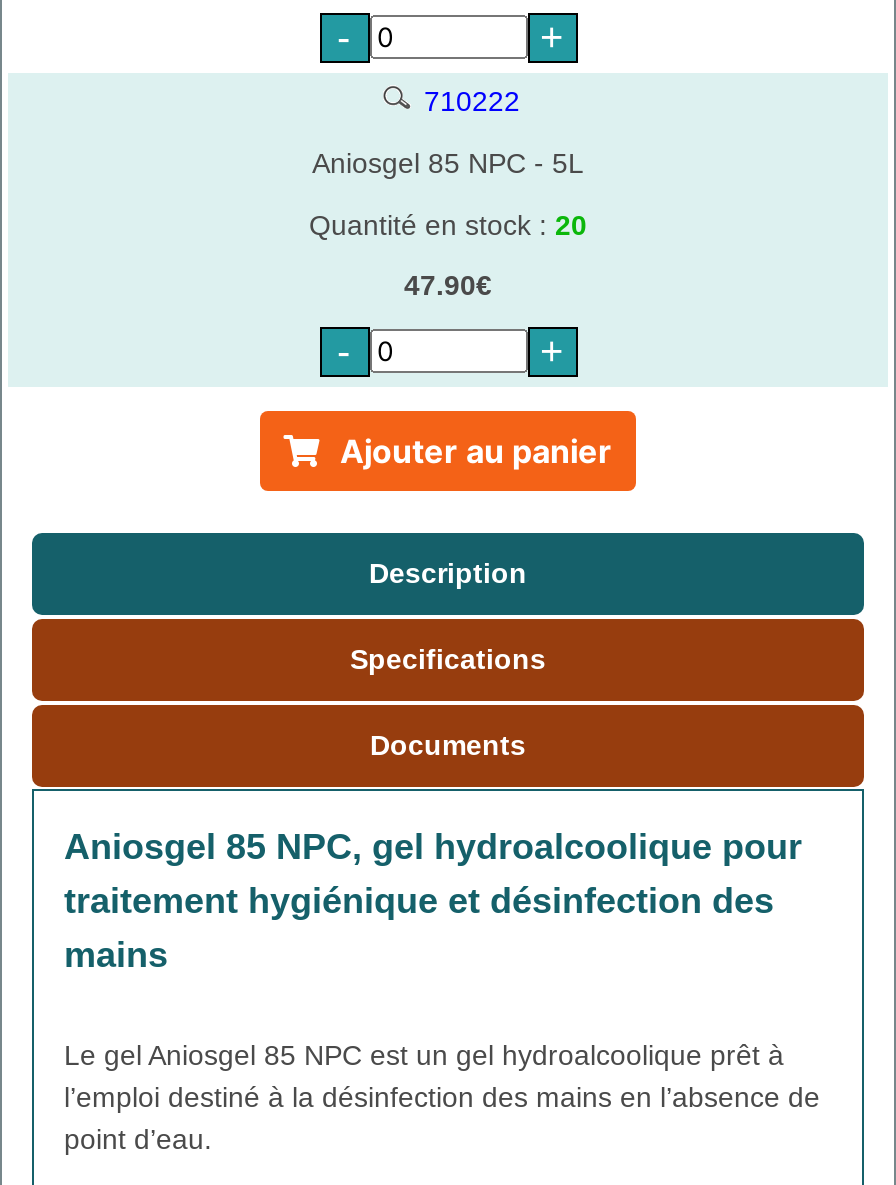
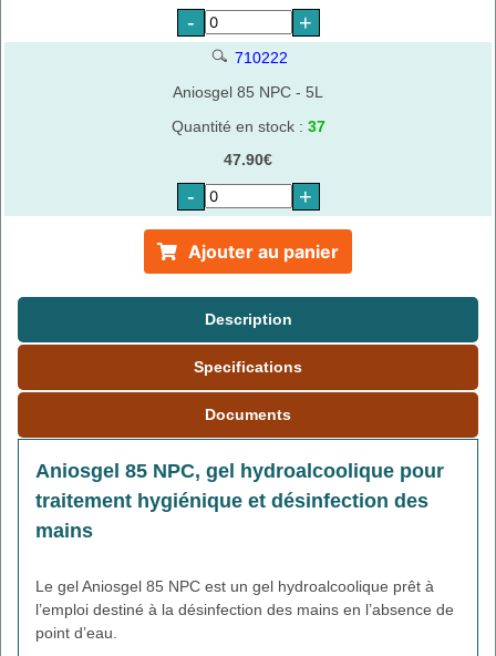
- Quantité en stock : 20
+ Quantité en stock : 37
